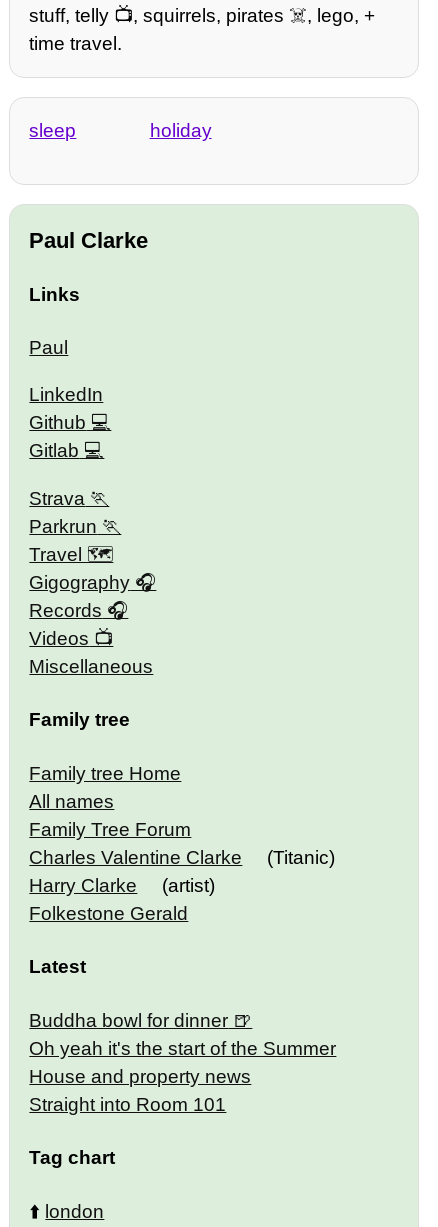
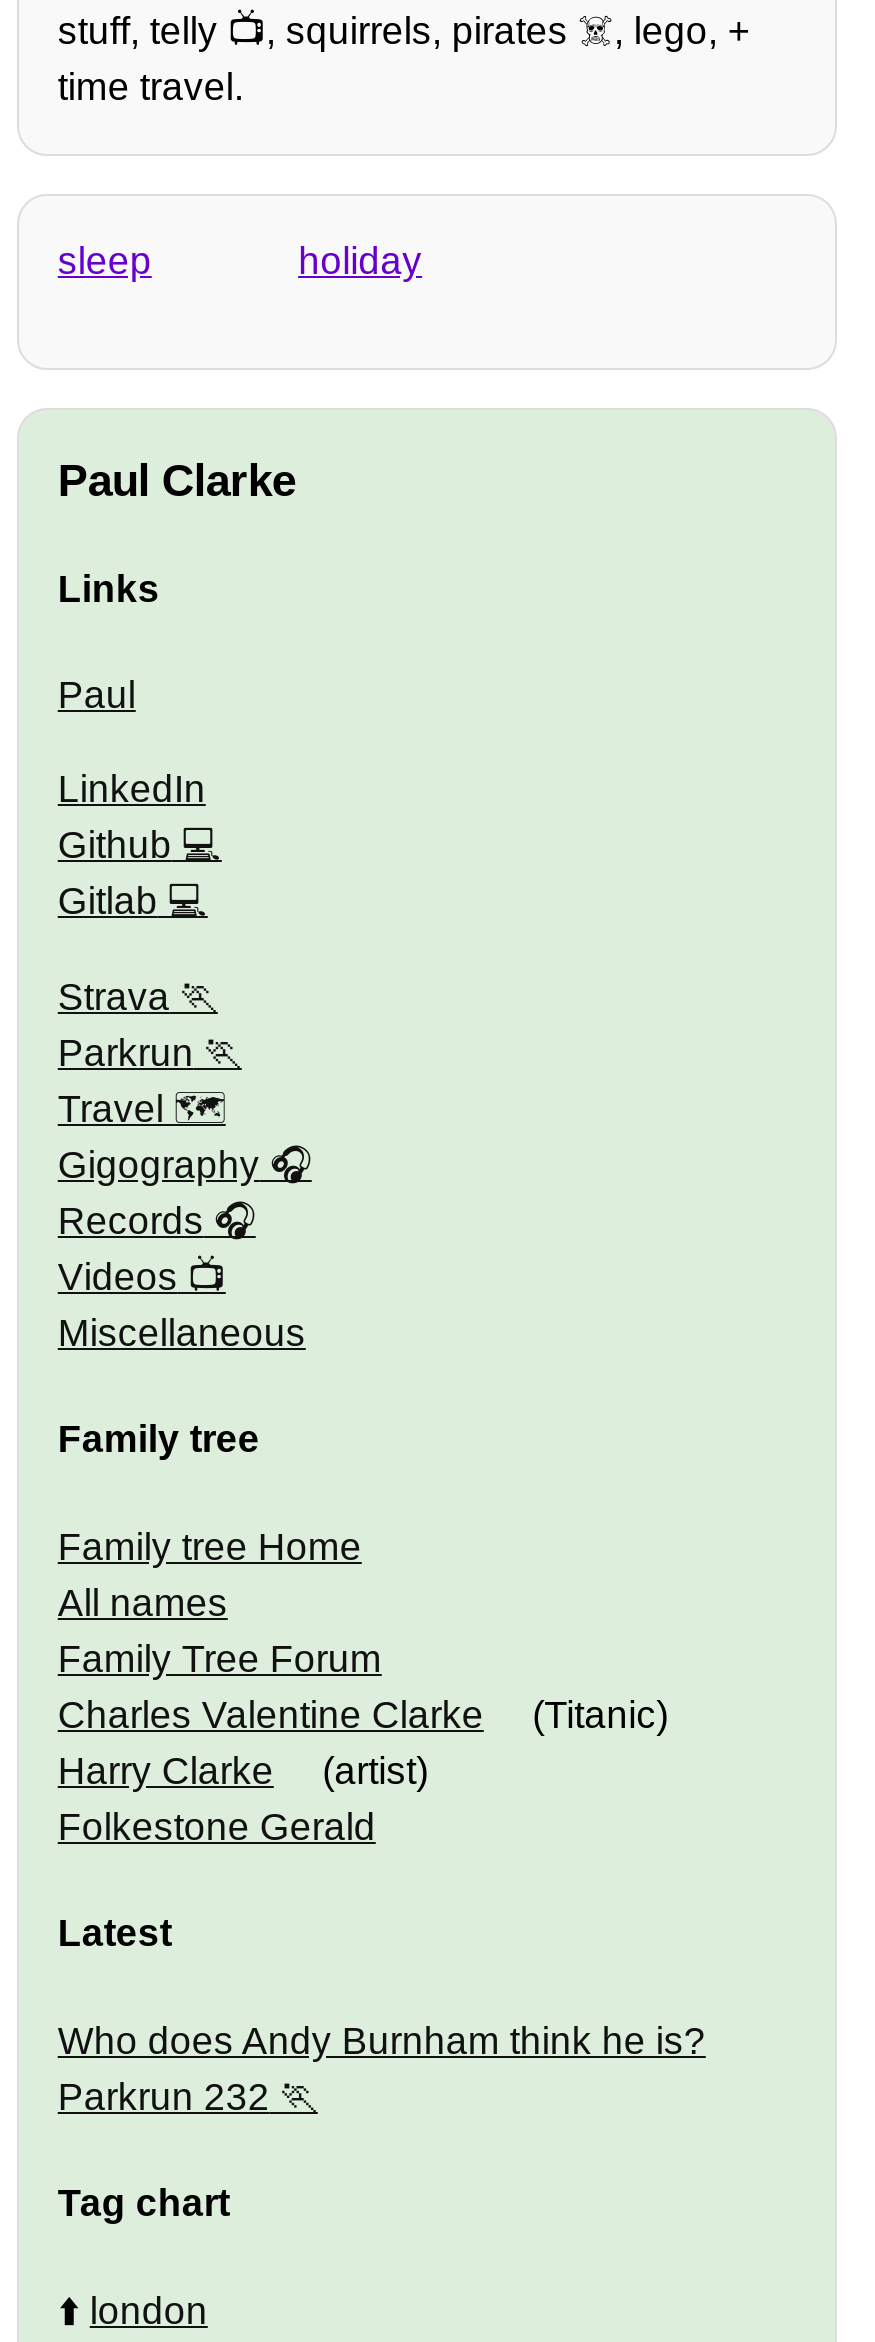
- Buddha bowl for dinner
- Oh yeah it's the start of the Summer
- House and property news
- Straight into Room 101
+ Who does Andy Burnham think he is?
+ Parkrun 232
